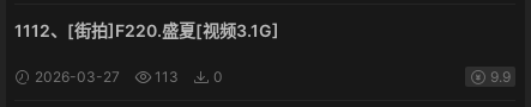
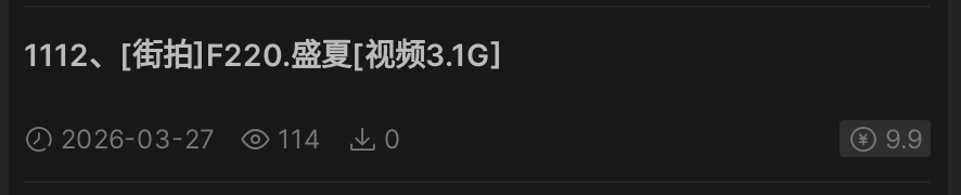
- 2026-03-27 113 0
+ 2026-03-27 114 0
